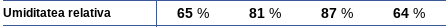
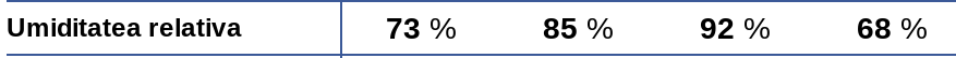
- 65%
+ 73%

- 81%
+ 85%

- 87%
+ 92%

- 64%
+ 68%
